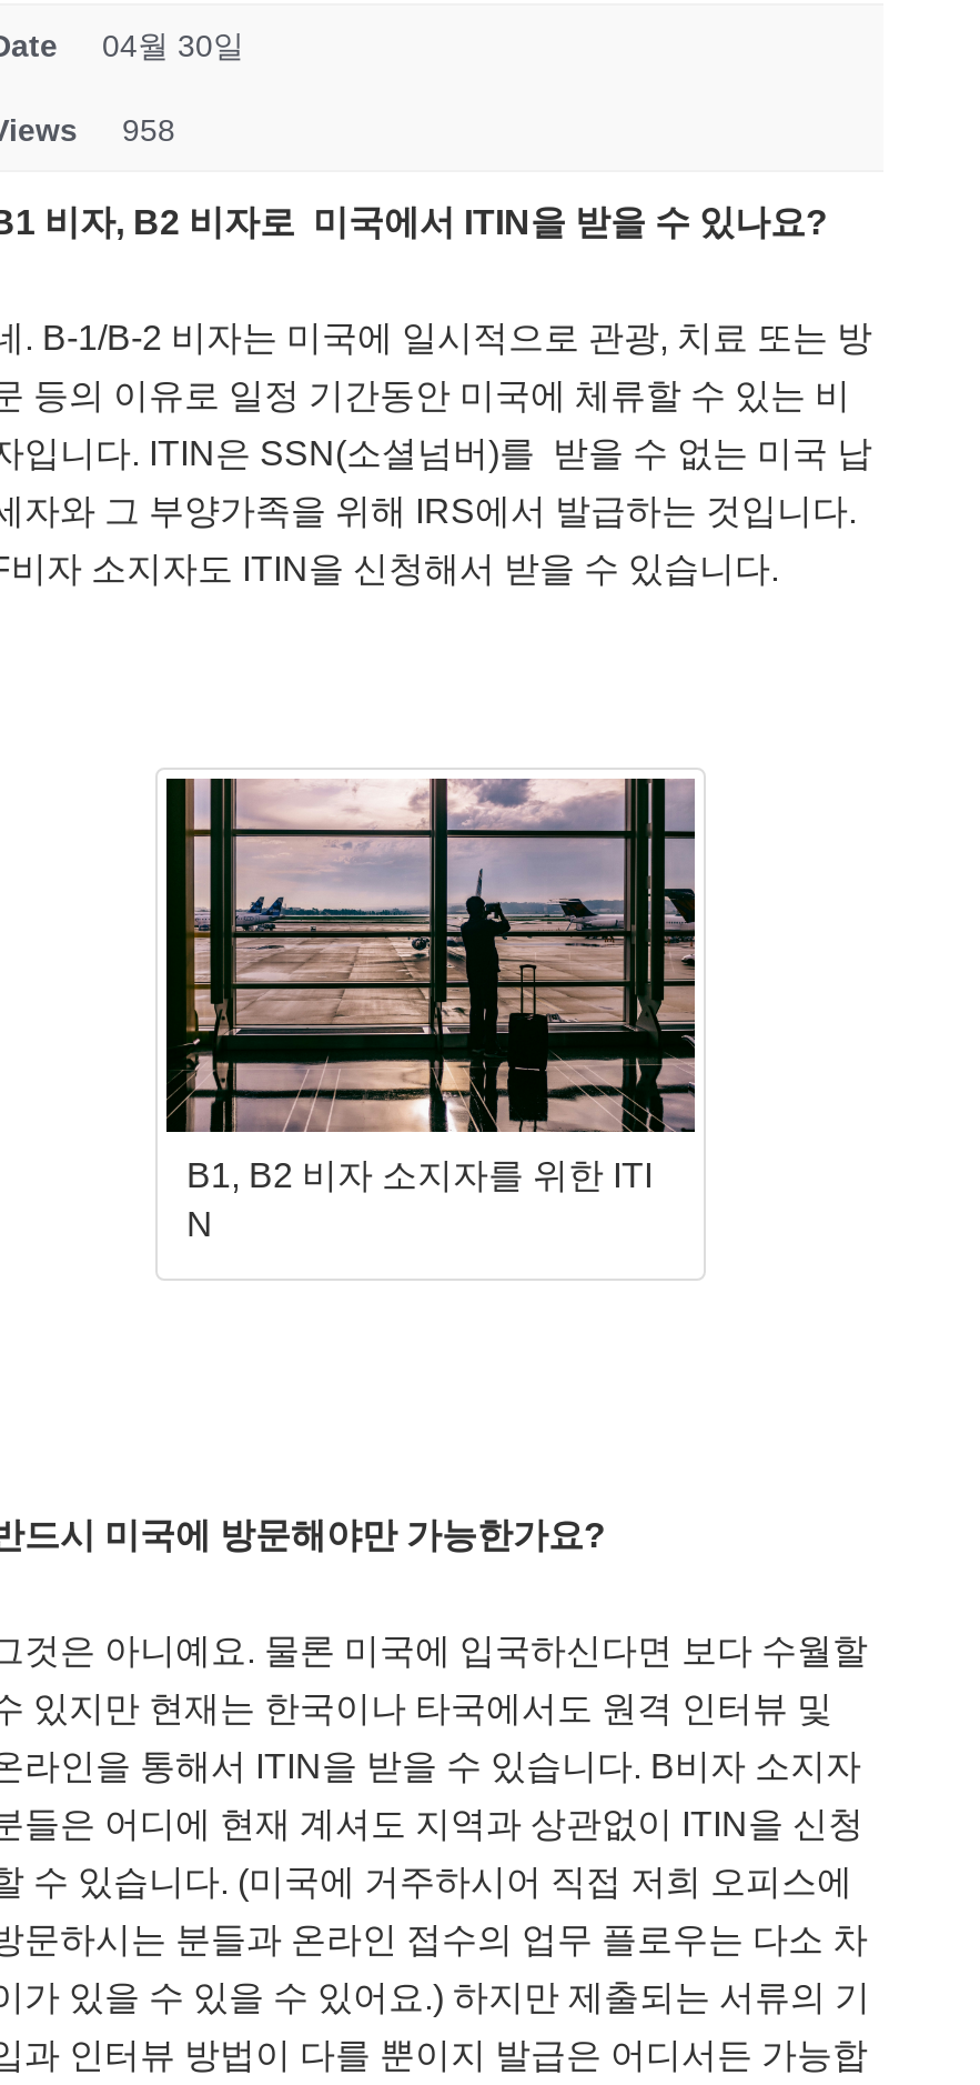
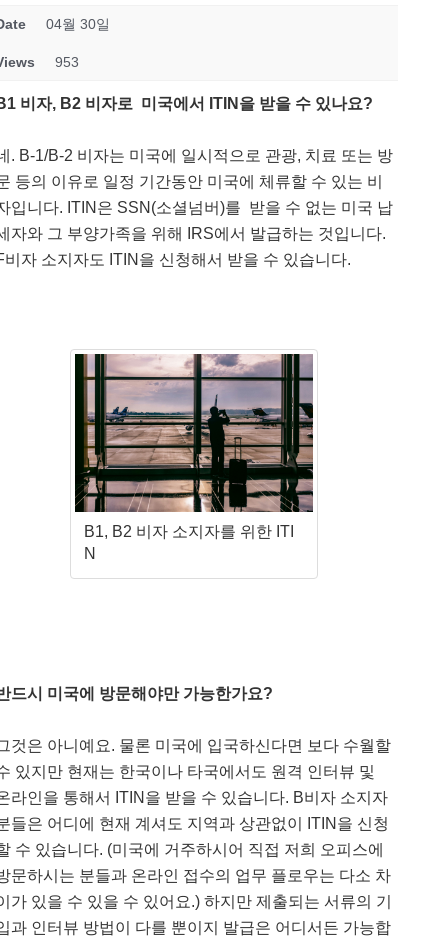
- 958
+ 953
